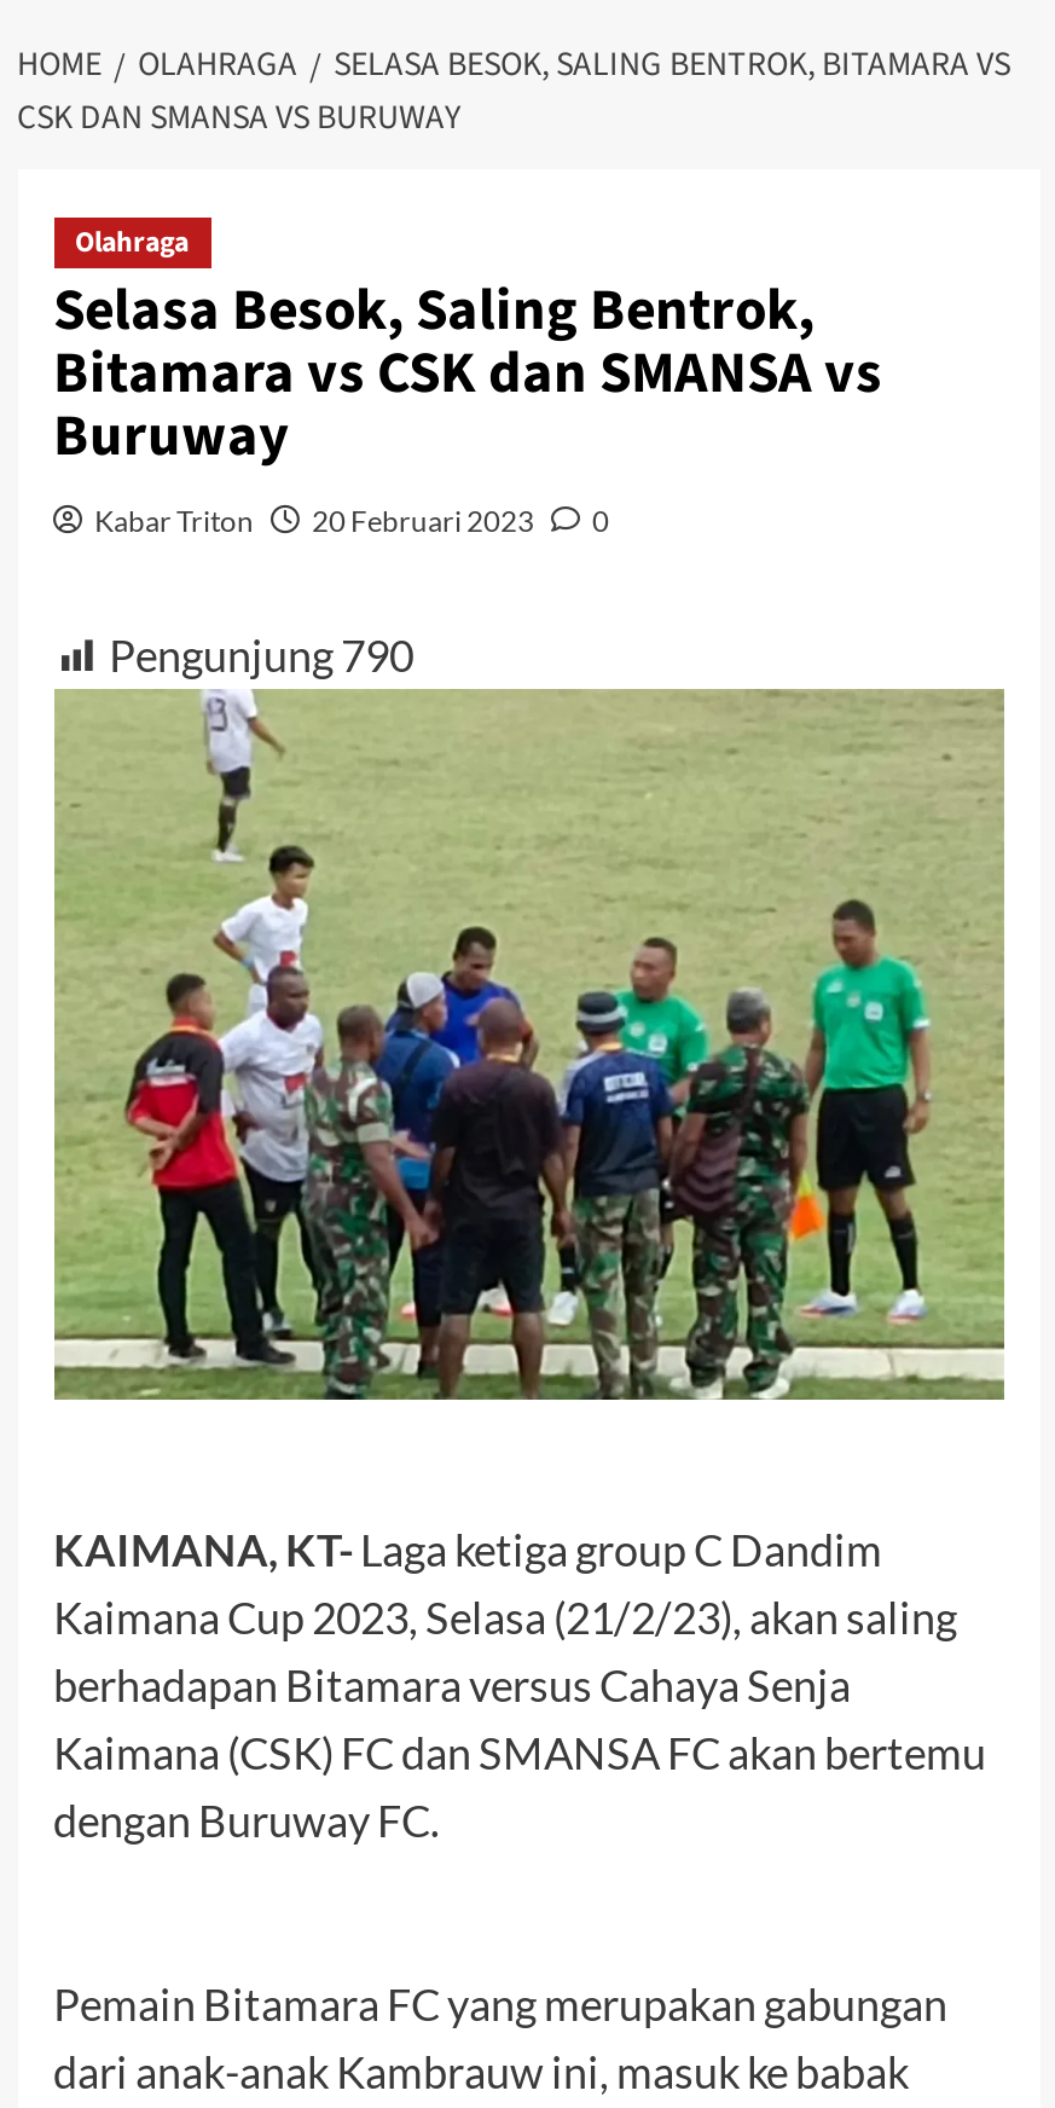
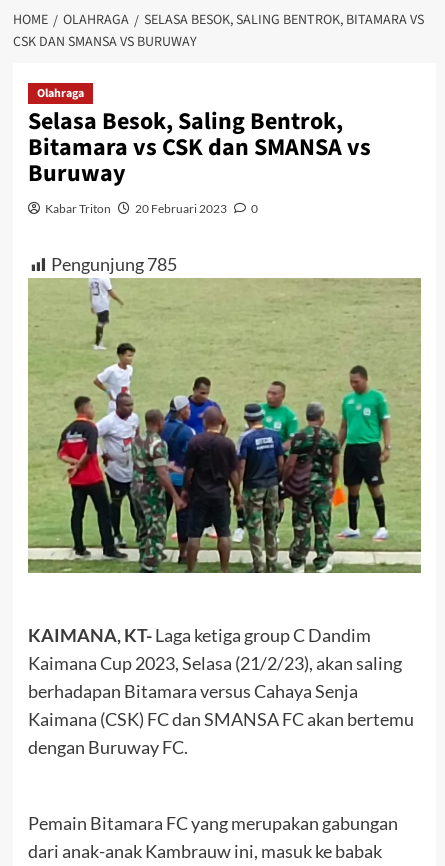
- Pengunjung 790
+ Pengunjung 785
